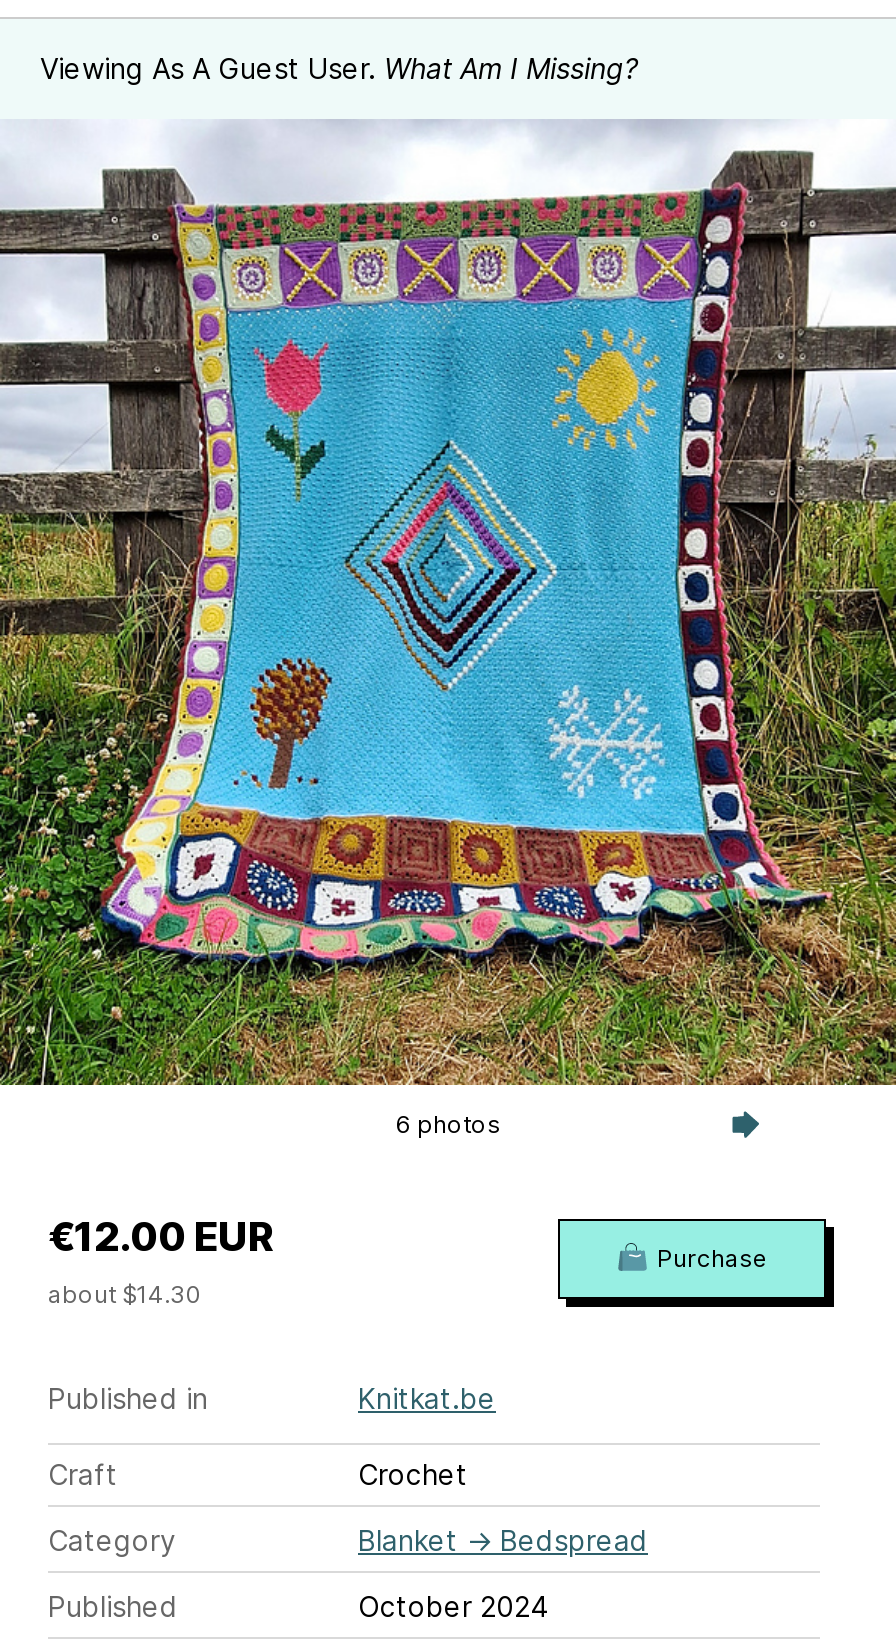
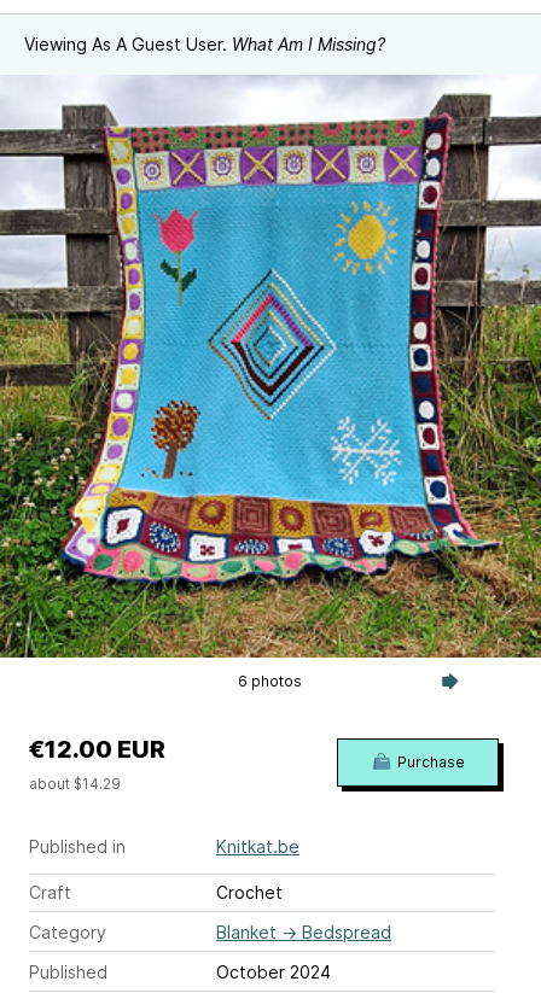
- about $14.30
+ about $14.29
